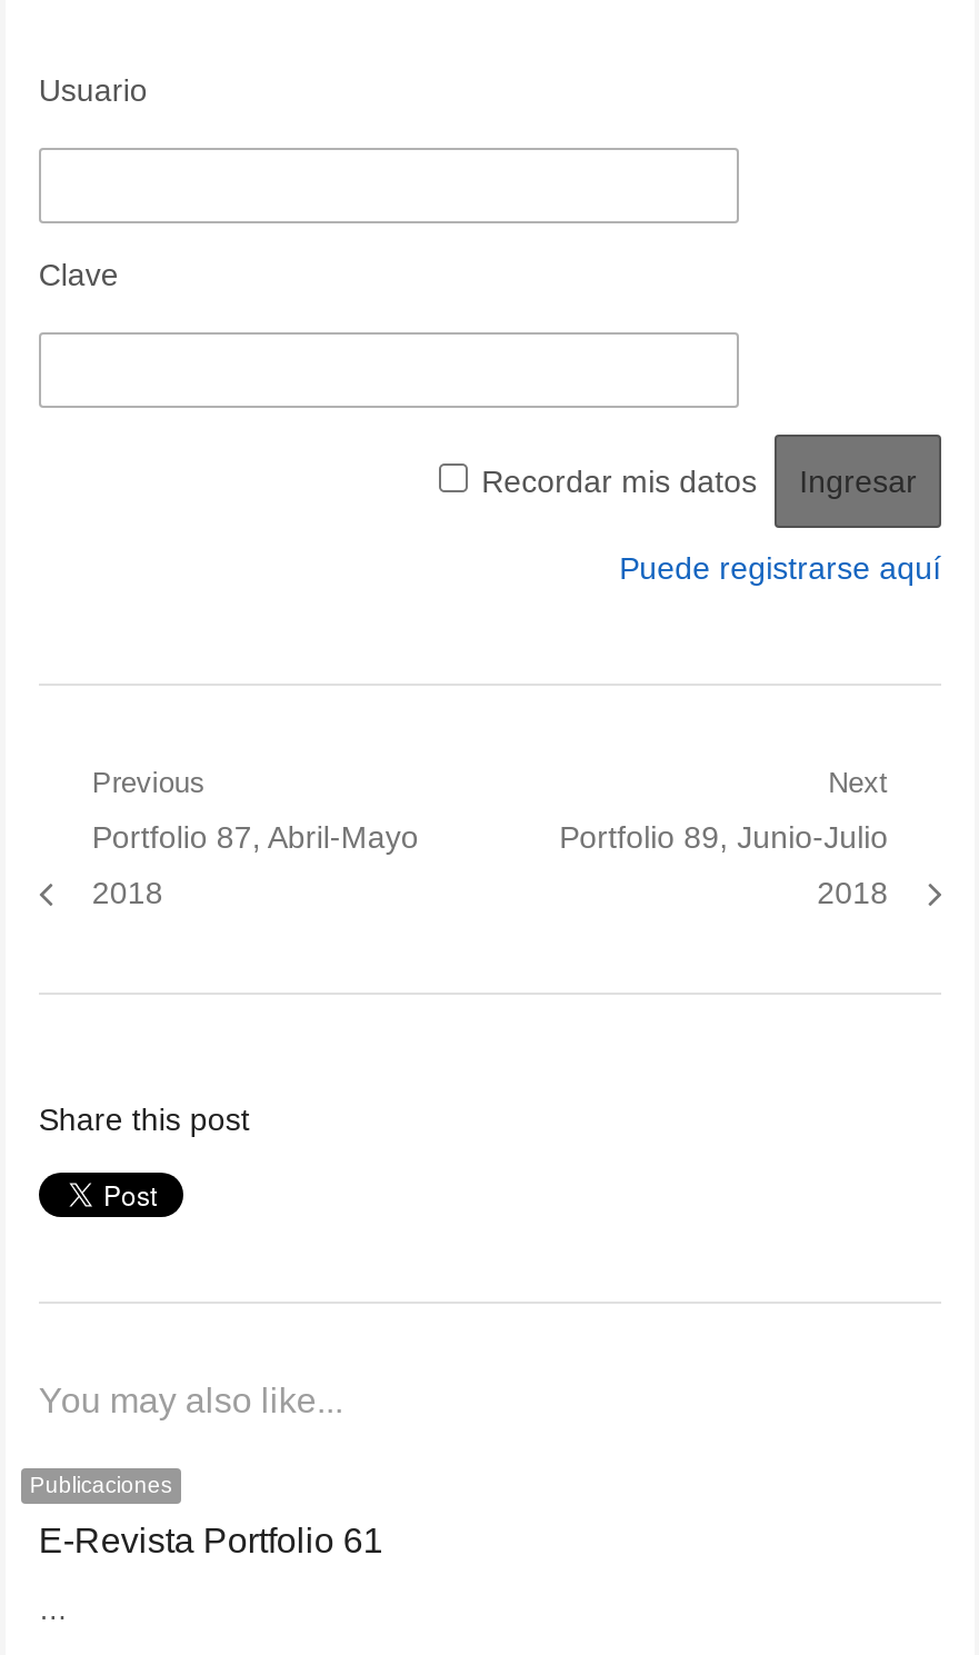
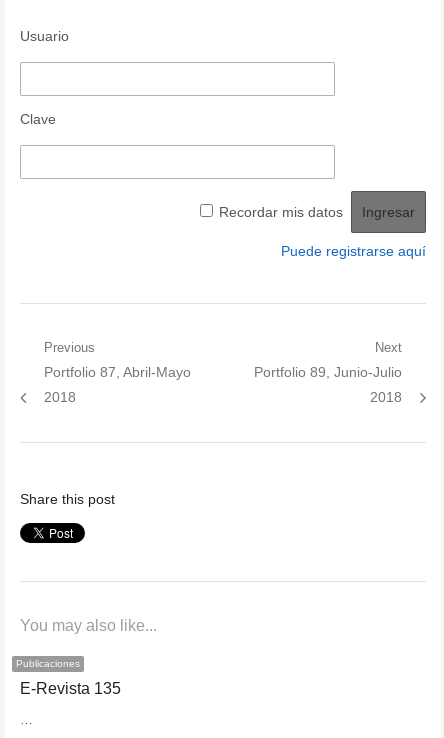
- E-Revista Portfolio 61
+ E-Revista 135
